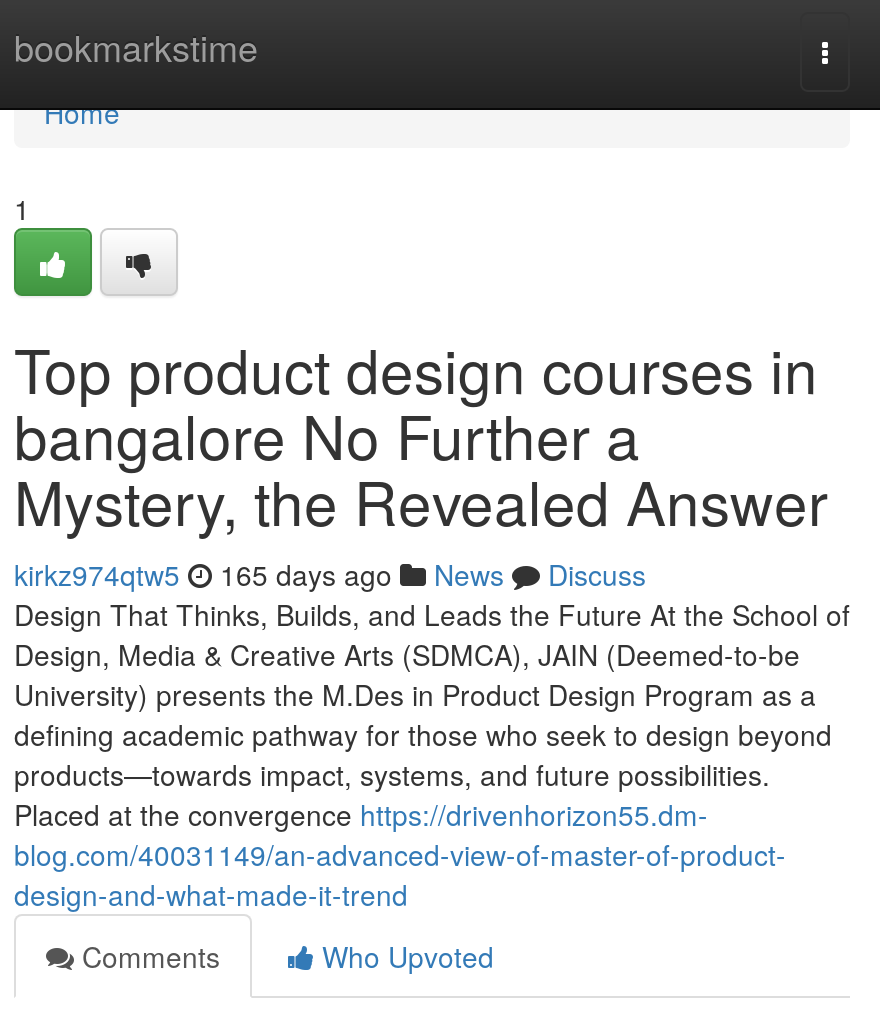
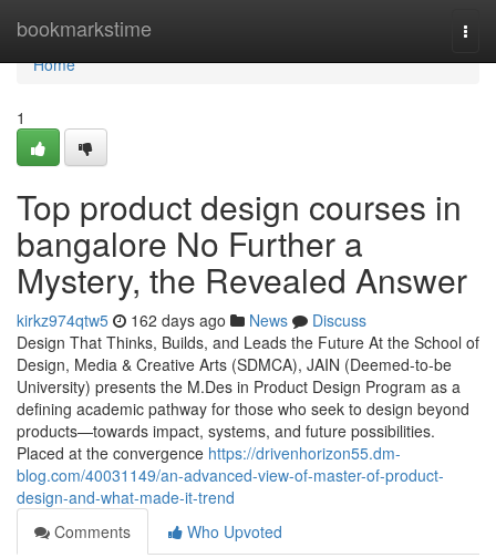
- kirkz974qtw5 165 days ago News Discuss
+ kirkz974qtw5 162 days ago News Discuss
